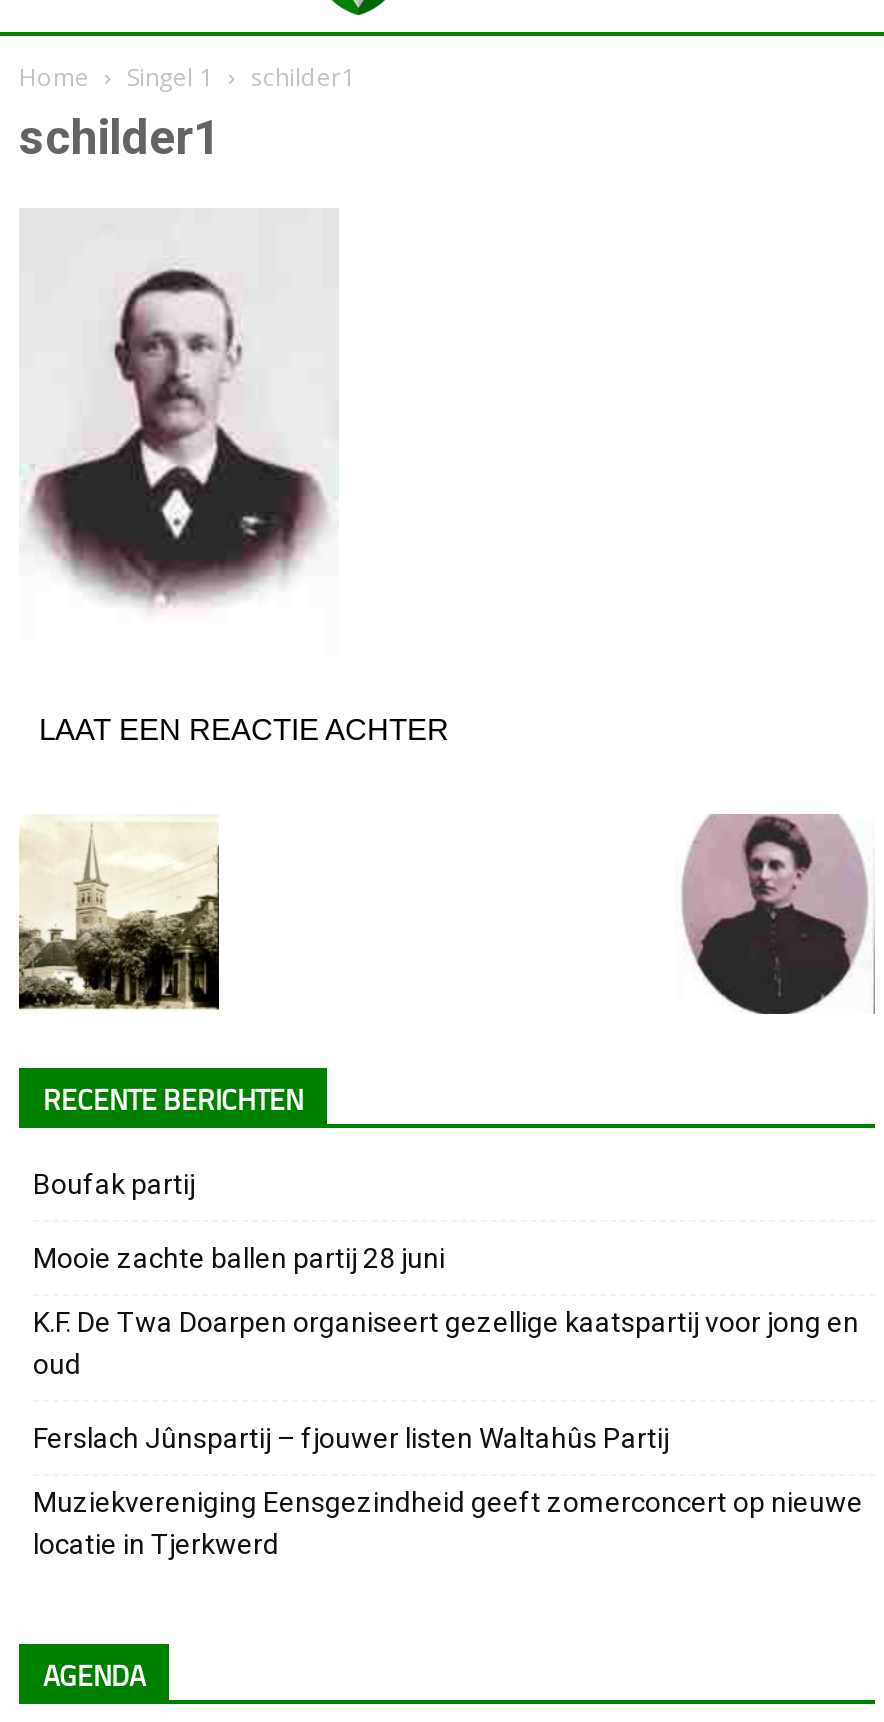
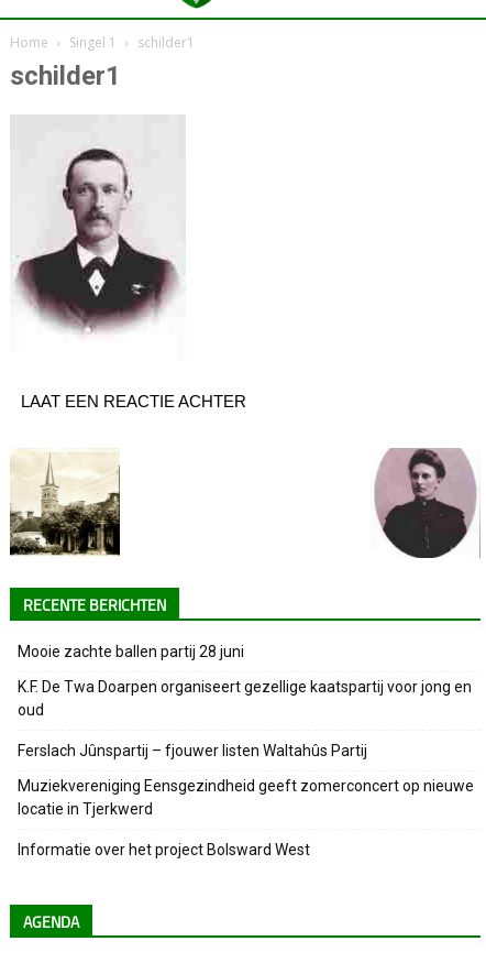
- Boufak partij

moved up: Mooie zachte ballen partij 28 juni | K.F. De Twa Doarpen organiseert gezellige kaatspartij voor jong en | oud | Ferslach Jûnspartij – fjouwer listen Waltahûs Partij | Muziekvereniging Eensgezindheid geeft zomerconcert op nieuwe | locatie in Tjerkwerd

+ Informatie over het project Bolsward West
